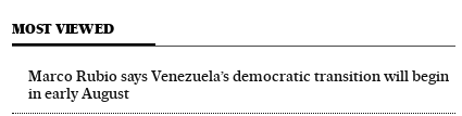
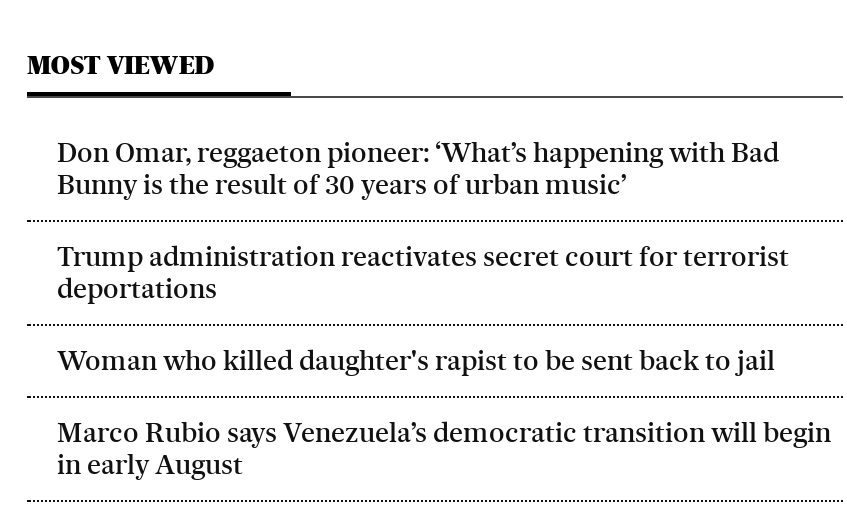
+ Don Omar, reggaeton pioneer: ‘What’s happening with Bad
+ Bunny is the result of 30 years of urban music’
+ Trump administration reactivates secret court for terrorist
+ deportations
+ Woman who killed daughter's rapist to be sent back to jail
